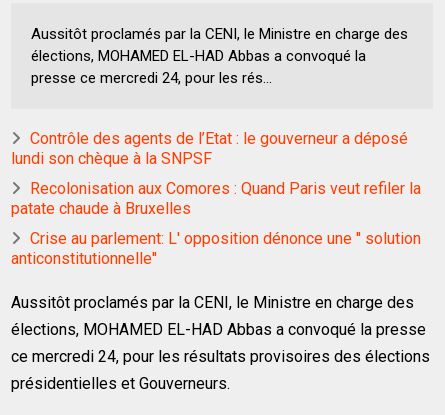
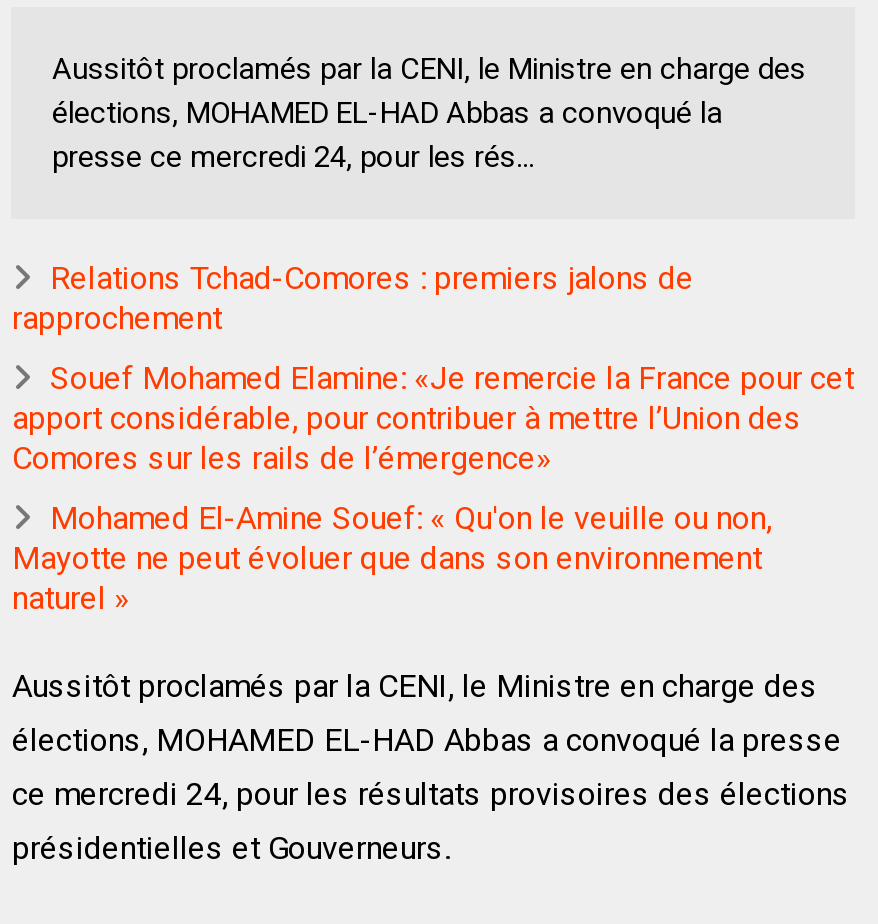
- Contrôle des agents de l’Etat : le gouverneur a déposé
- lundi son chèque à la SNPSF
+ Relations Tchad-Comores : premiers jalons de
+ rapprochement

- Recolonisation aux Comores : Quand Paris veut refiler la
- patate chaude à Bruxelles
+ Souef Mohamed Elamine: «Je remercie la France pour cet
+ apport considérable, pour contribuer à mettre l’Union des
+ Comores sur les rails de l’émergence»

- Crise au parlement: L' opposition dénonce une '' solution
- anticonstitutionnelle''
+ Mohamed El-Amine Souef: « Qu'on le veuille ou non,
+ Mayotte ne peut évoluer que dans son environnement
+ naturel »
